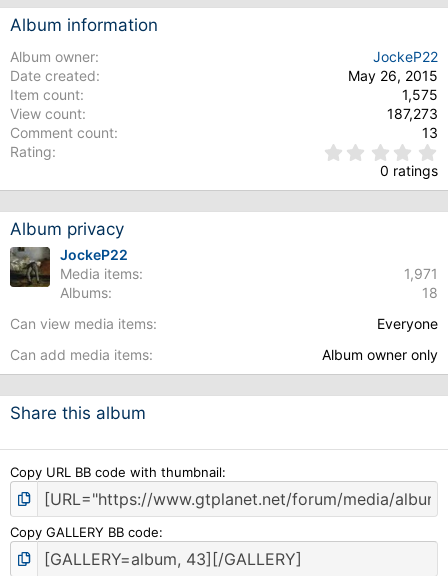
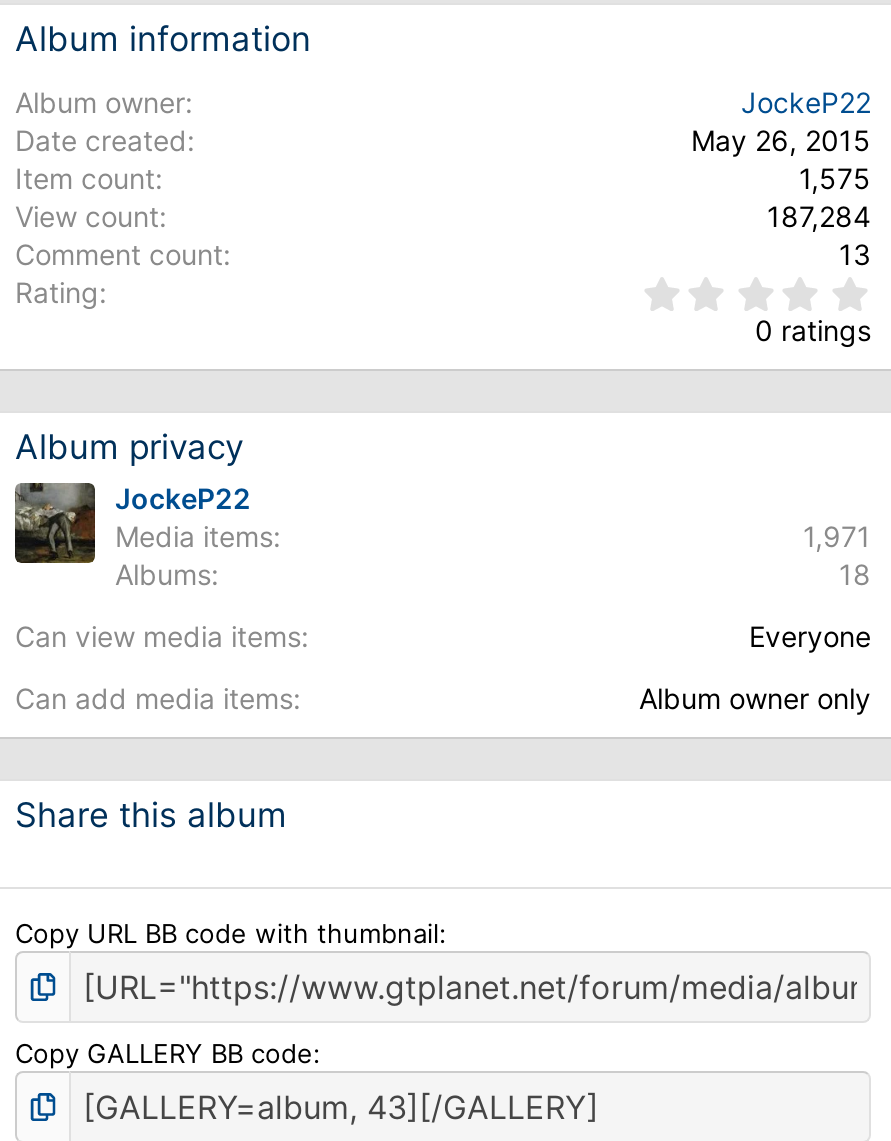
- 187,273
+ 187,284
